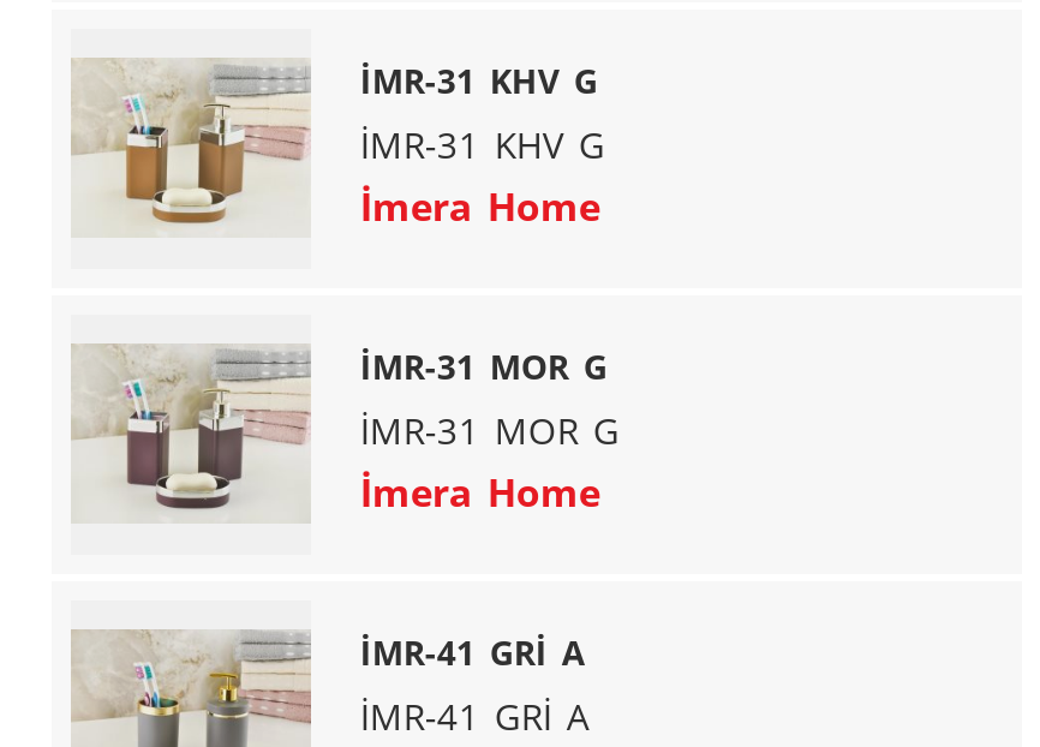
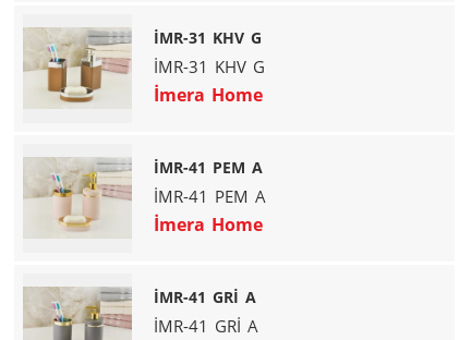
- [image]
- İMR-31 MOR G
- İMR-31 MOR G
+ [image]
+ İMR-41 PEM A
+ İMR-41 PEM A
